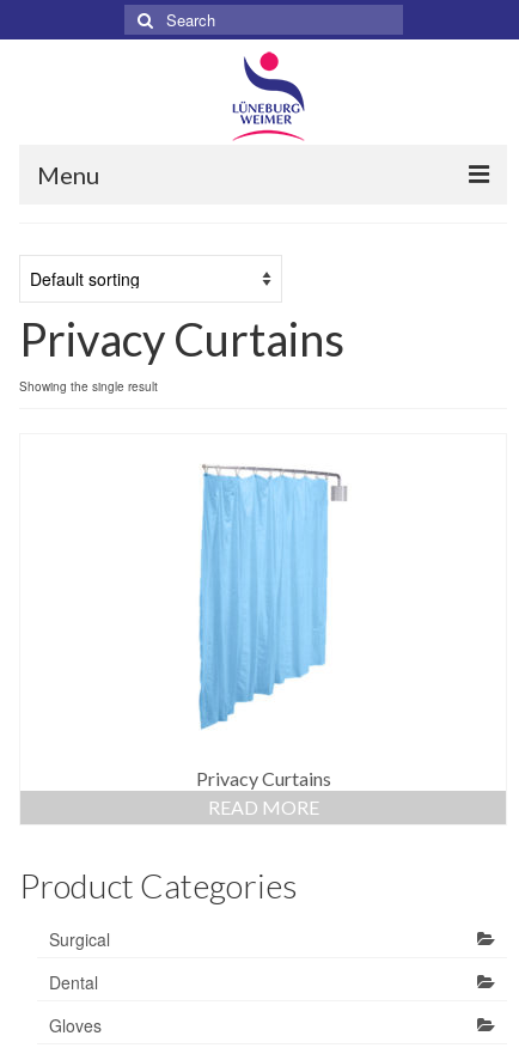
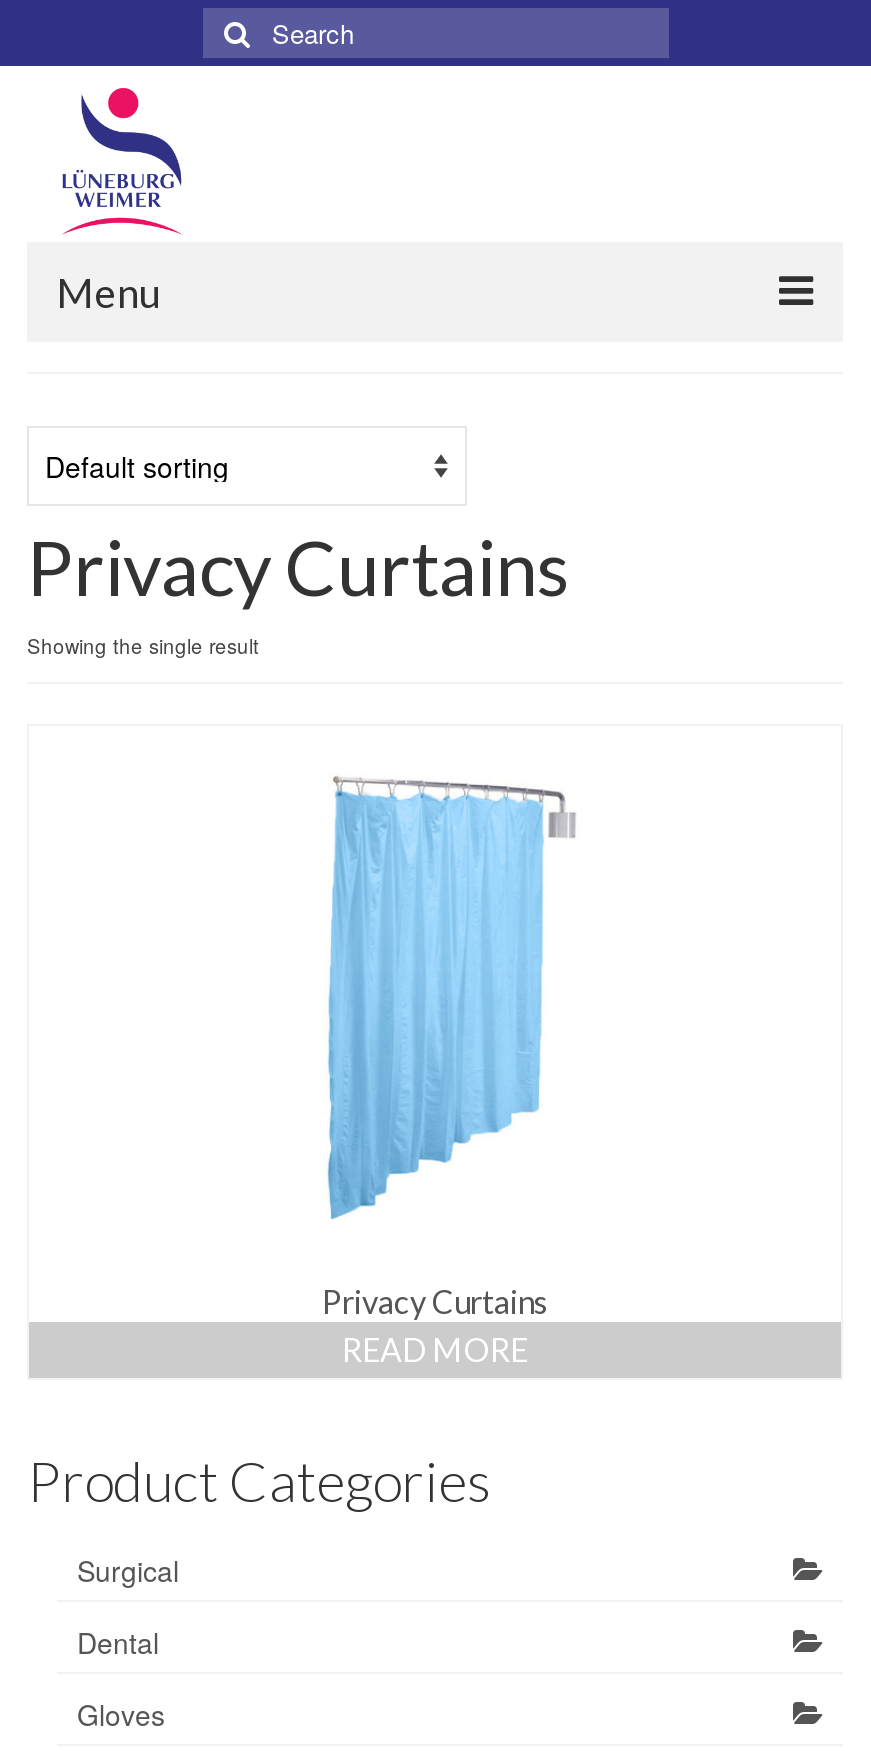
+ [image]

- [image]
